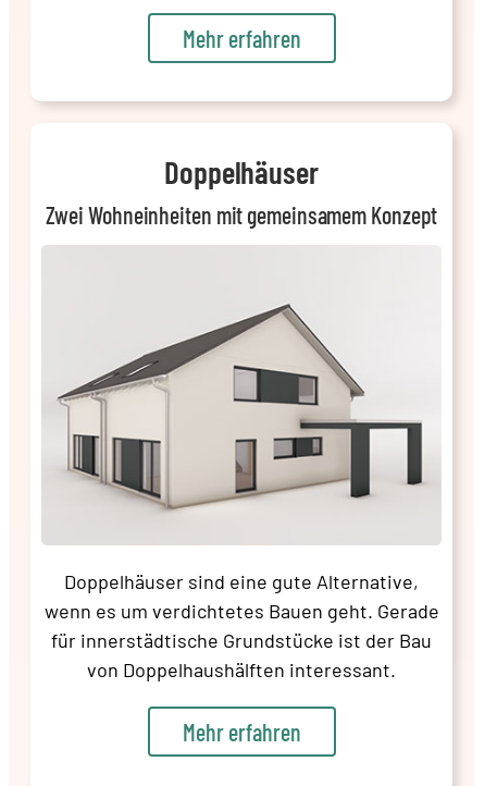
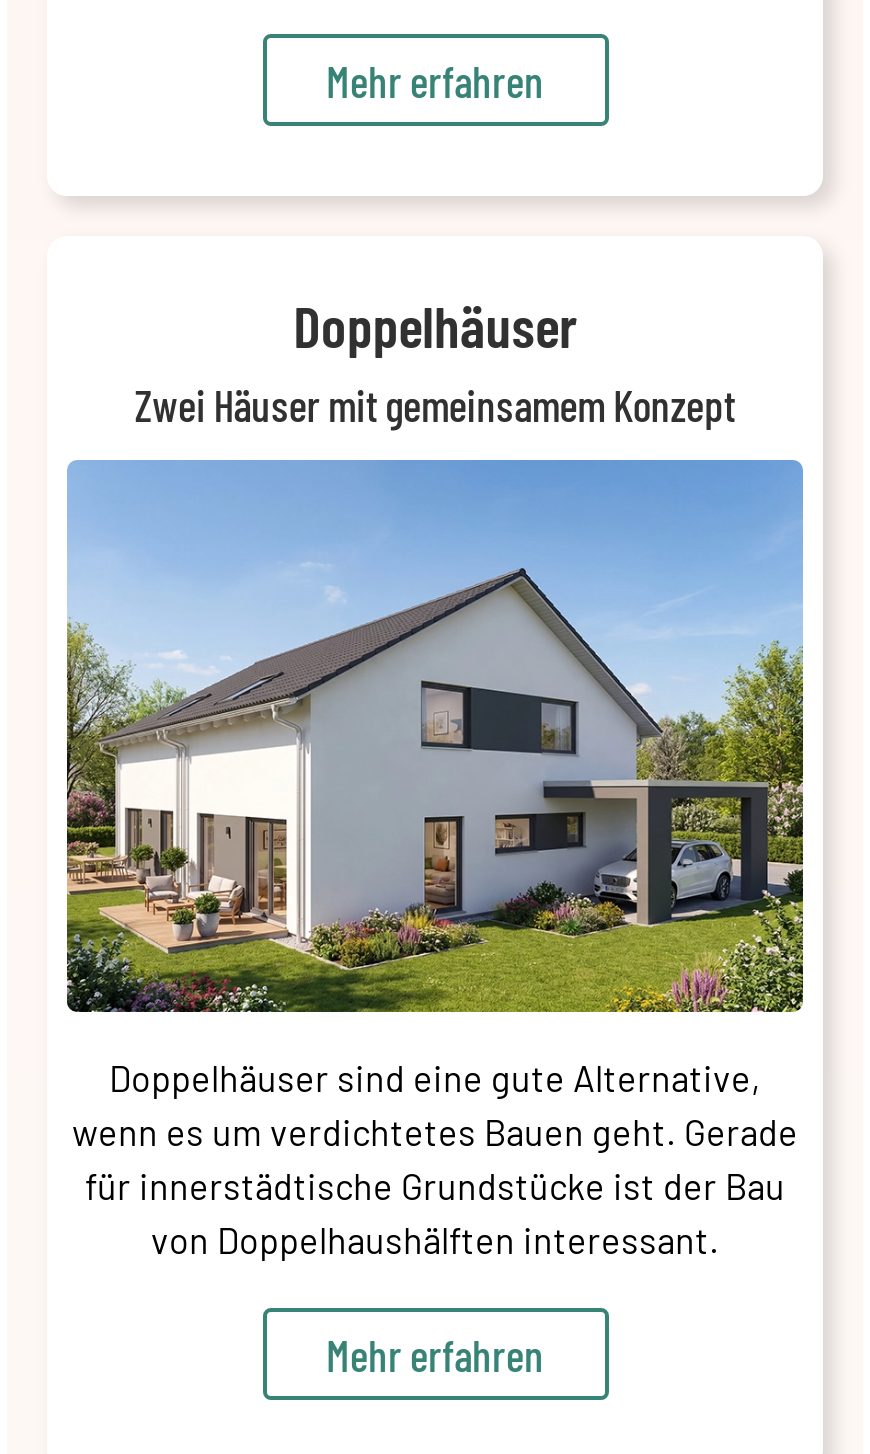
- Zwei Wohneinheiten mit gemeinsamem Konzept
+ Zwei Häuser mit gemeinsamem Konzept

- [image]
+ [image]
